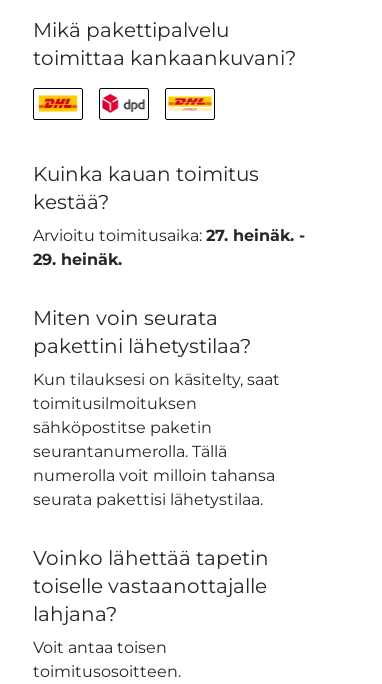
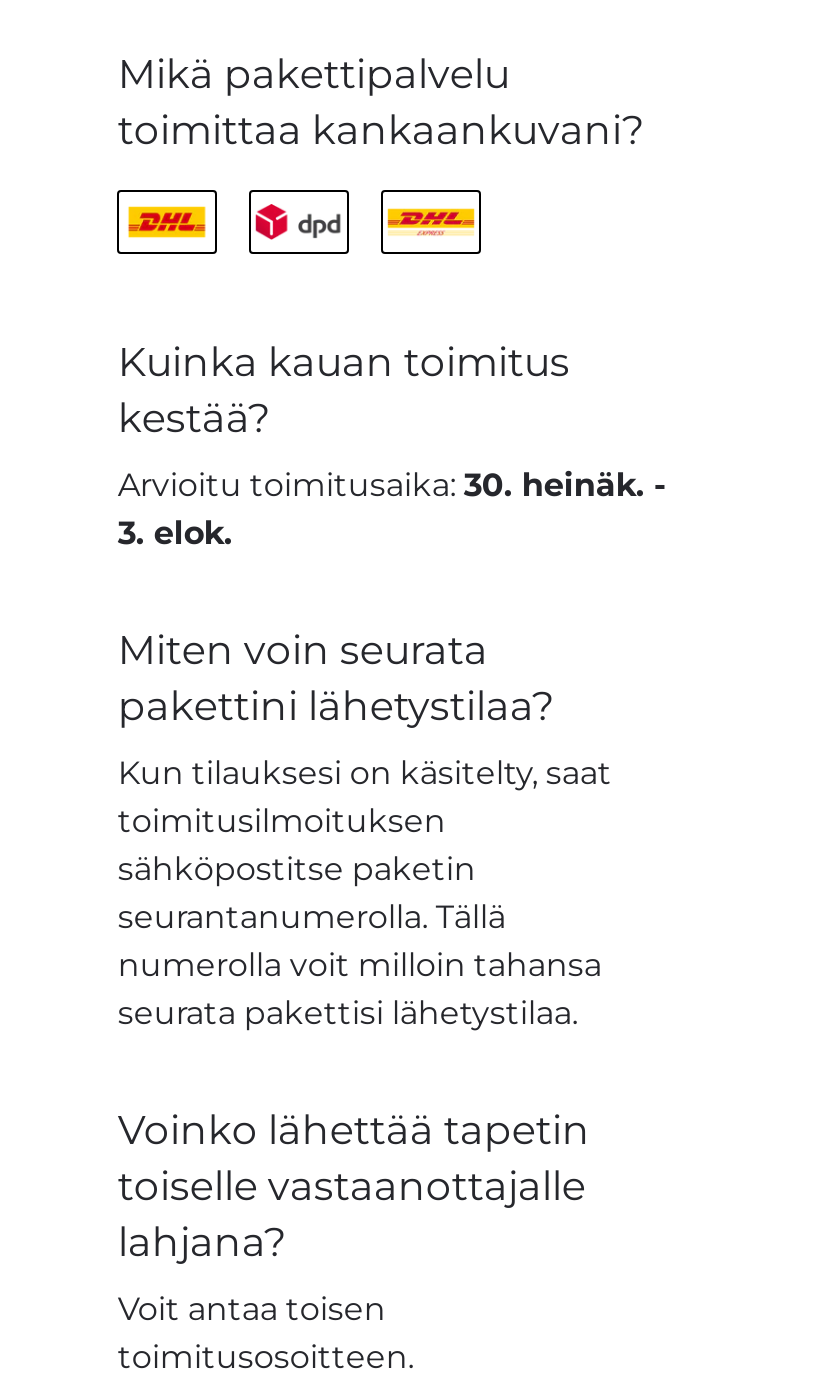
- Arvioitu toimitusaika: 27. heinäk. -
- 29. heinäk.
+ Arvioitu toimitusaika: 30. heinäk. -
+ 3. elok.
